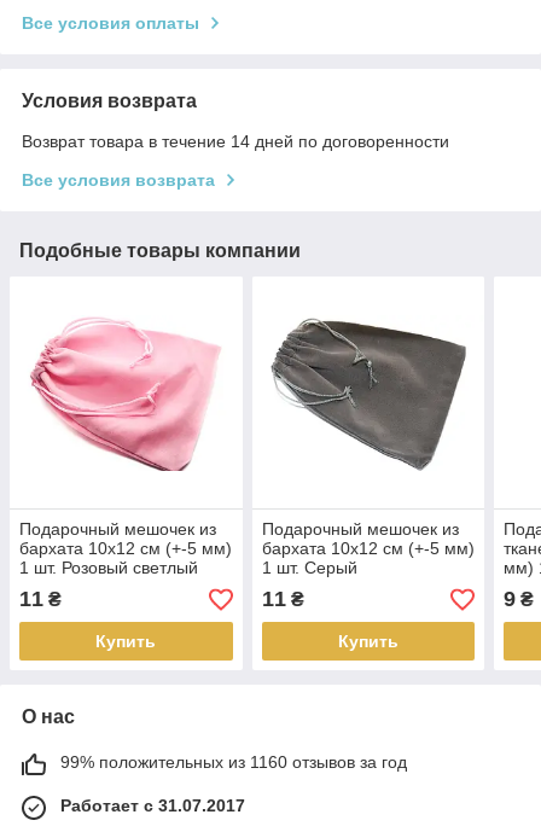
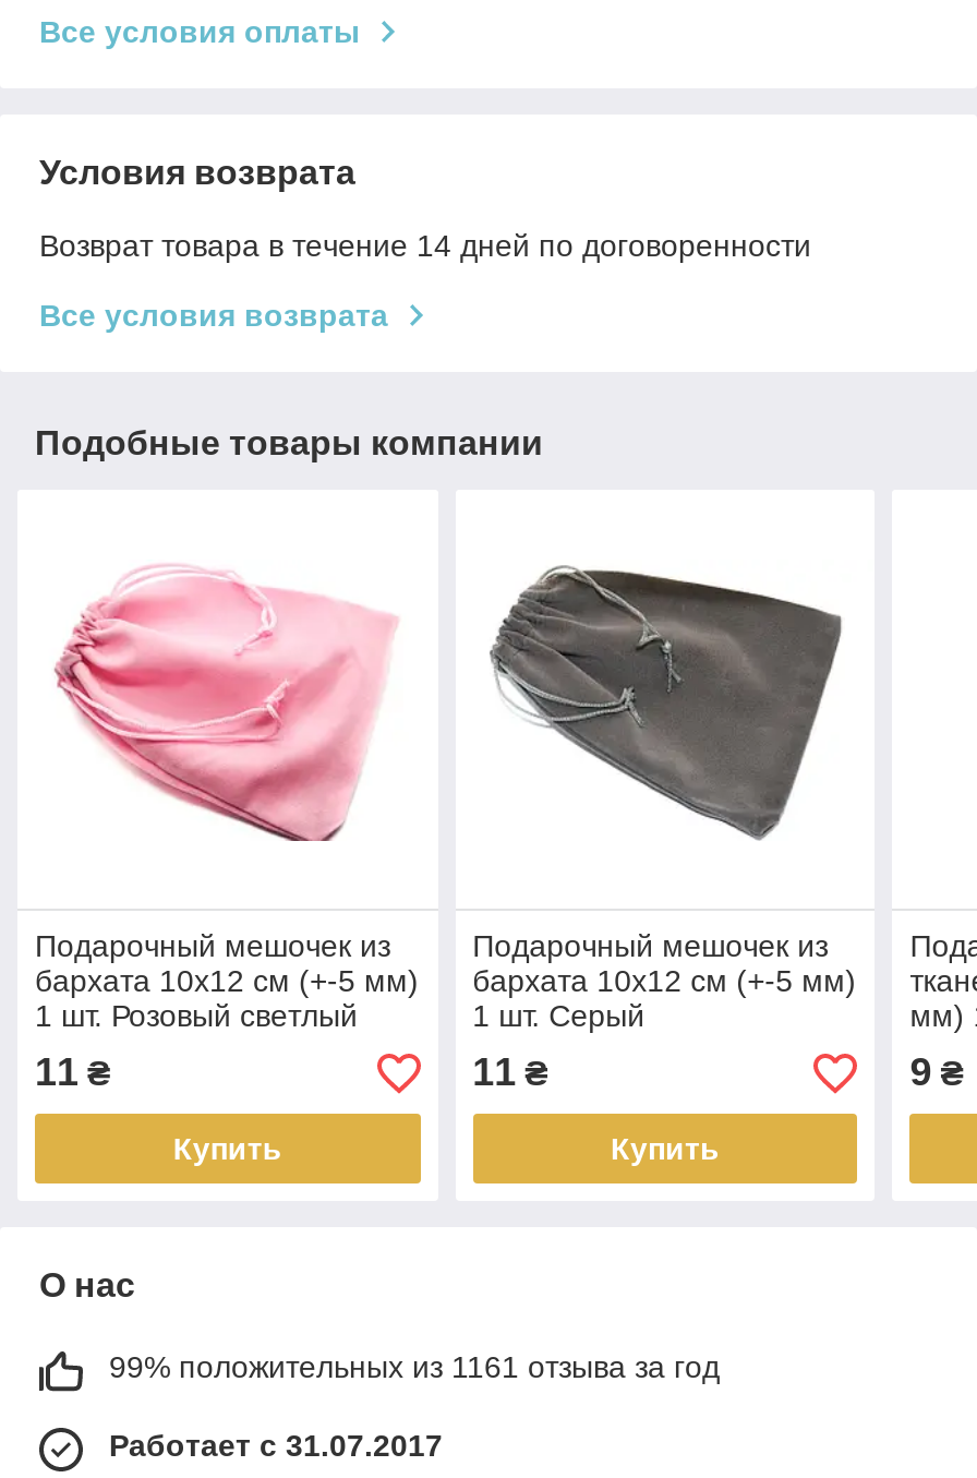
- 99% положительных из 1160 отзывов за год
+ 99% положительных из 1161 отзыва за год
